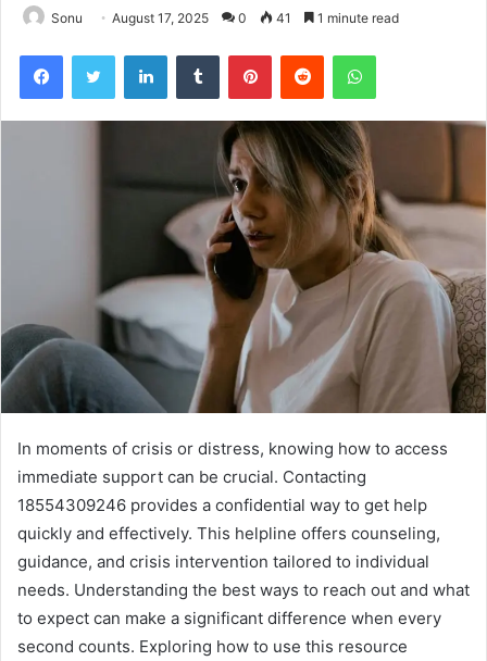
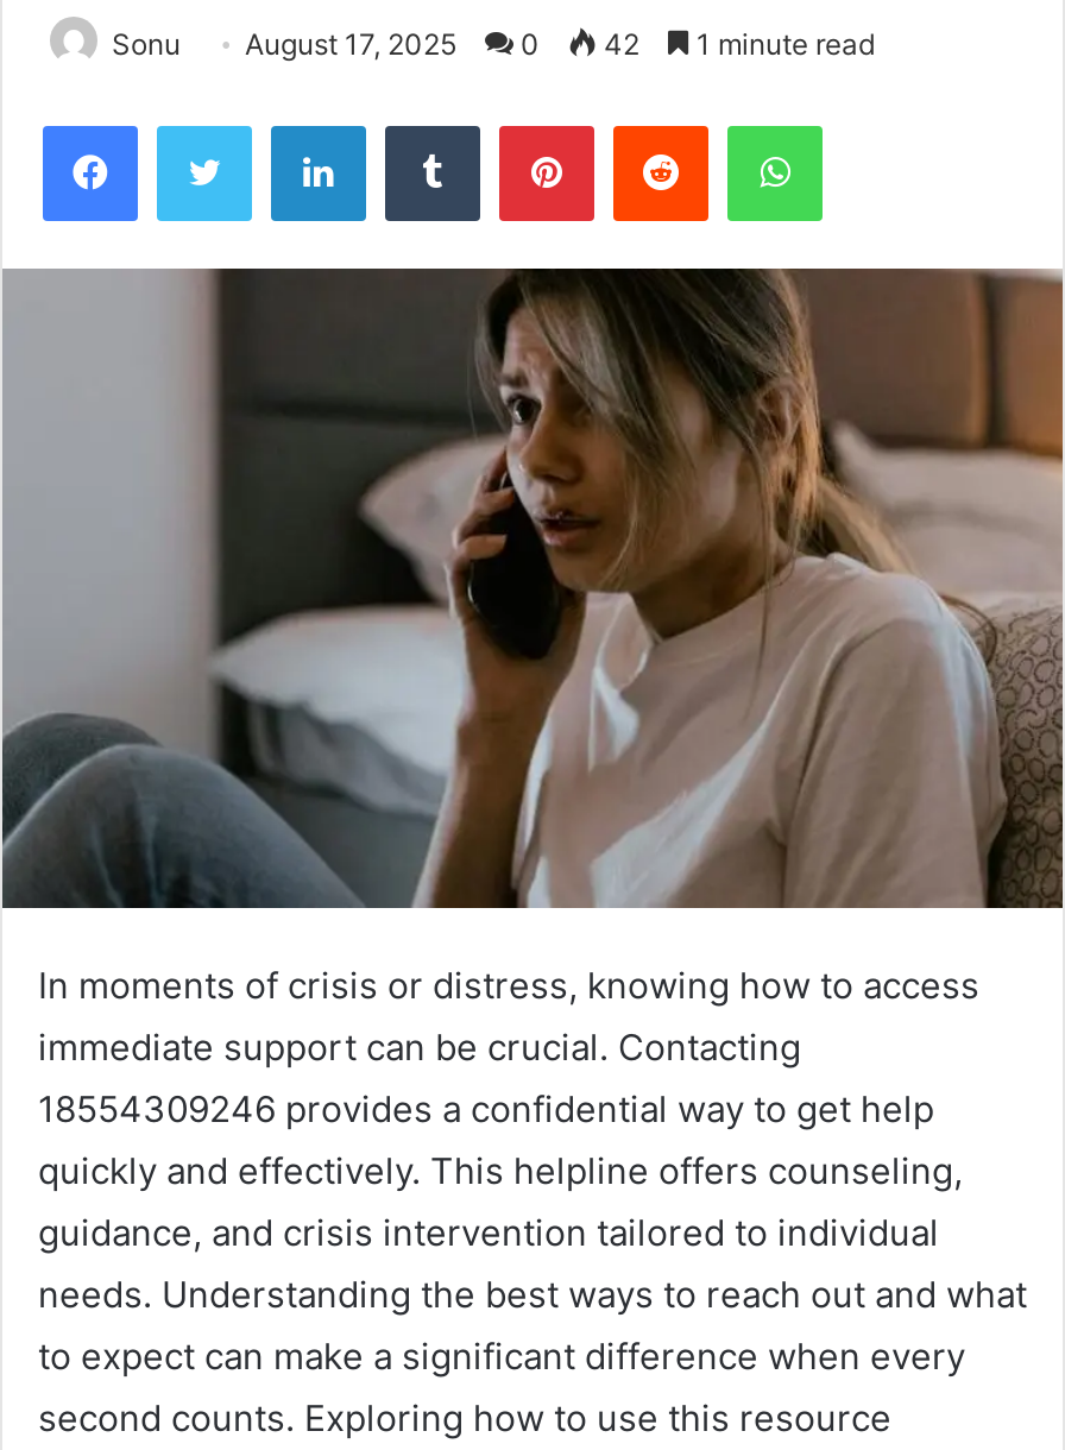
- Sonu August 17, 2025 0 41 1 minute read
+ Sonu August 17, 2025 0 42 1 minute read
